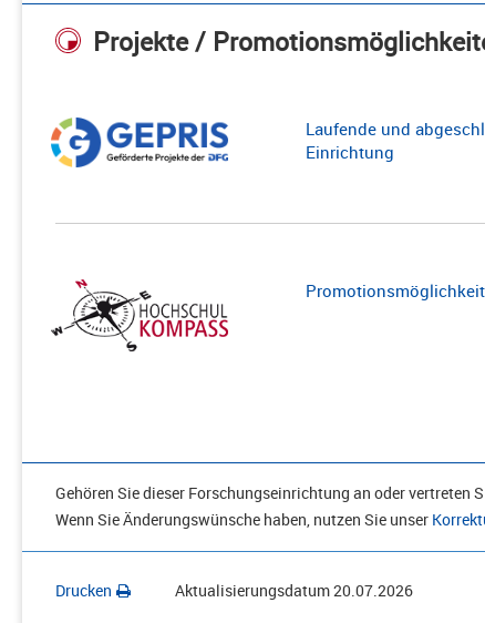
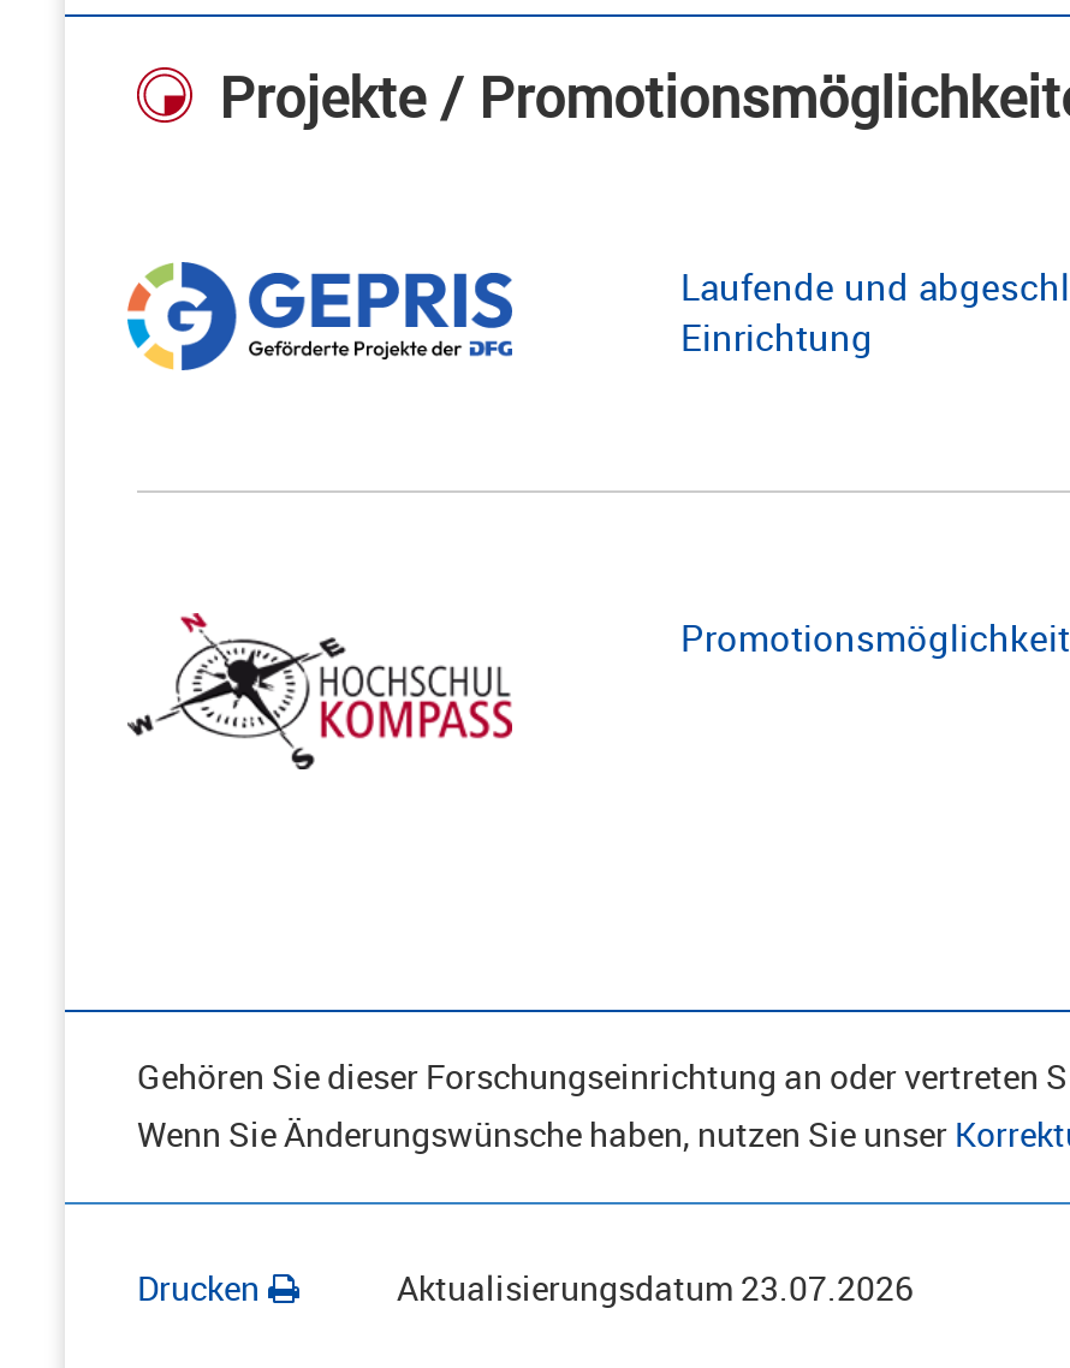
- Aktualisierungsdatum 20.07.2026
+ Aktualisierungsdatum 23.07.2026
